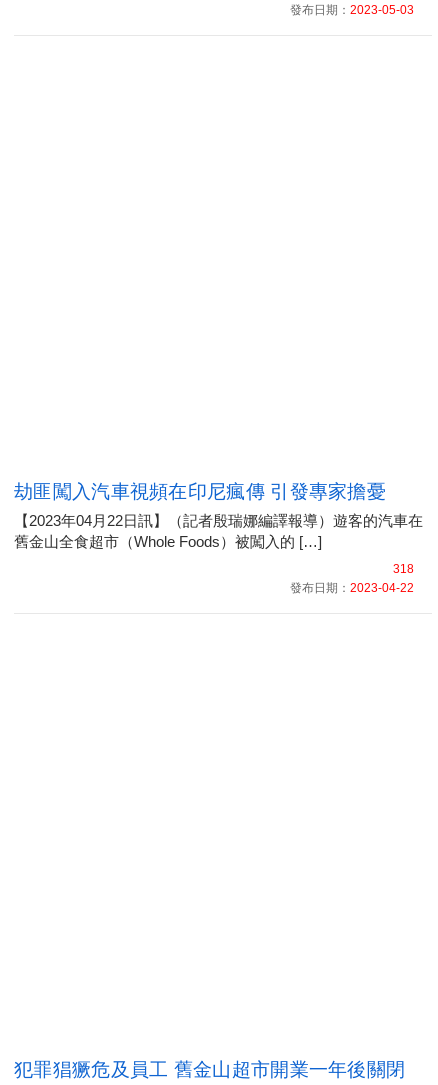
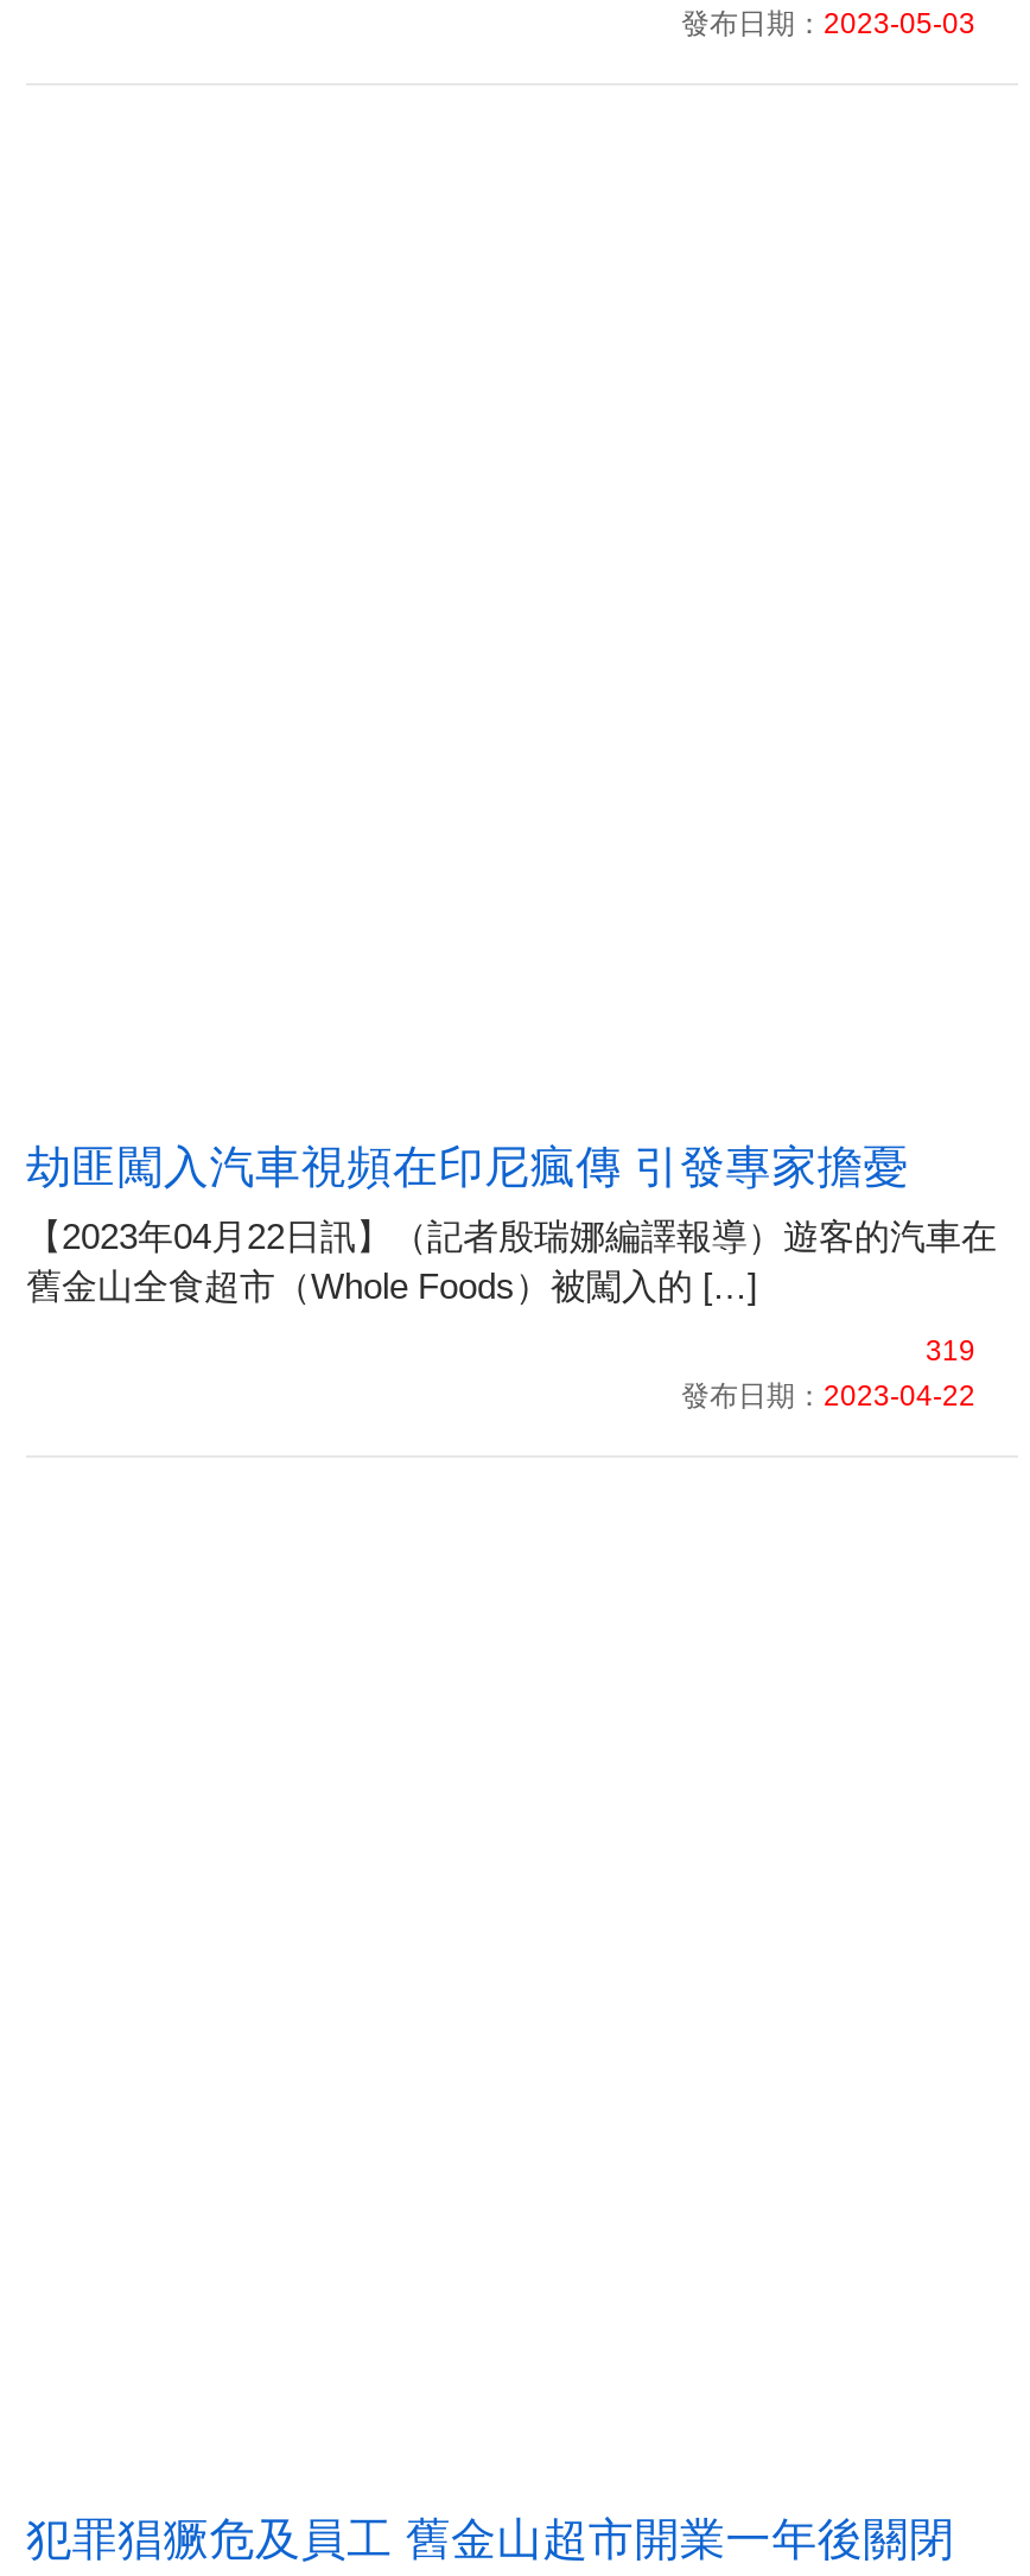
- 318
+ 319
